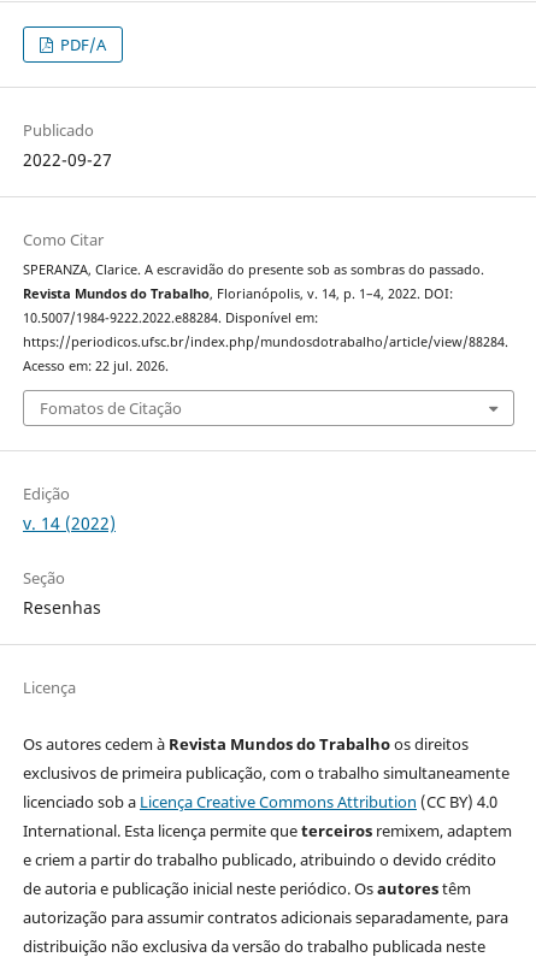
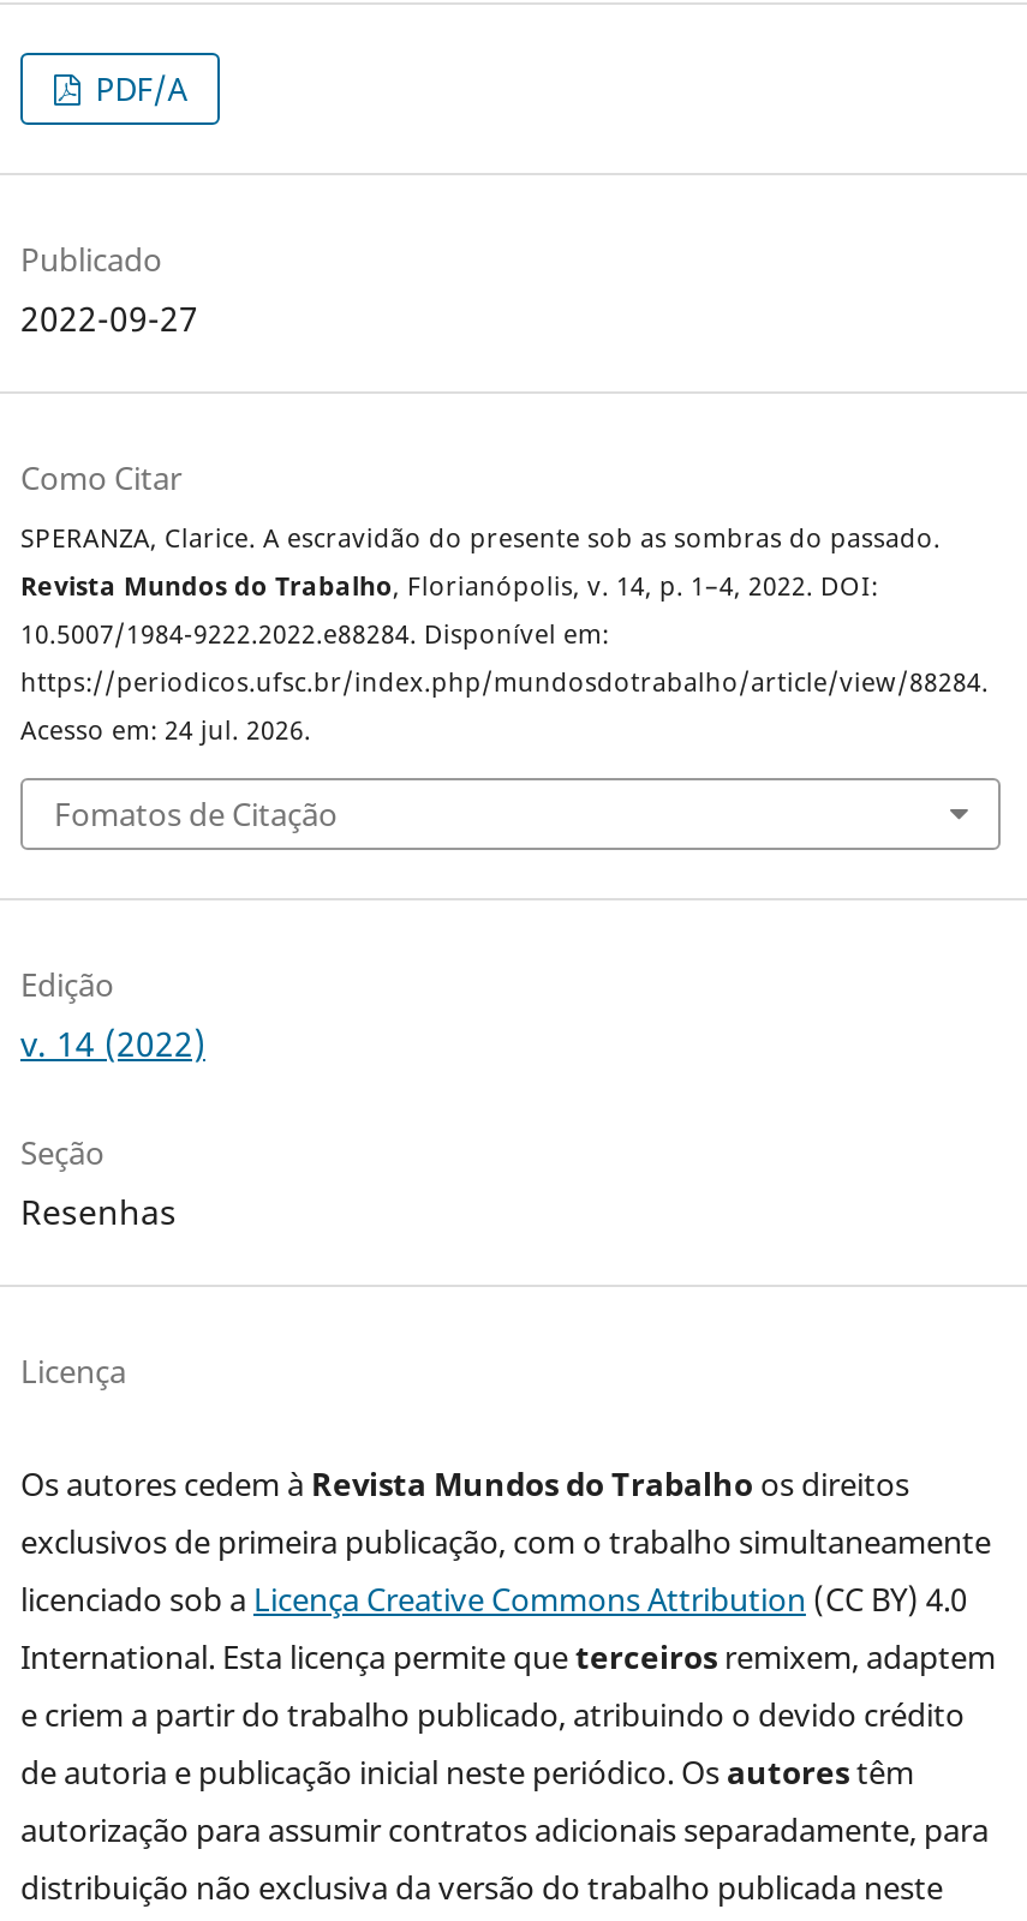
- Acesso em: 22 jul. 2026.
+ Acesso em: 24 jul. 2026.
